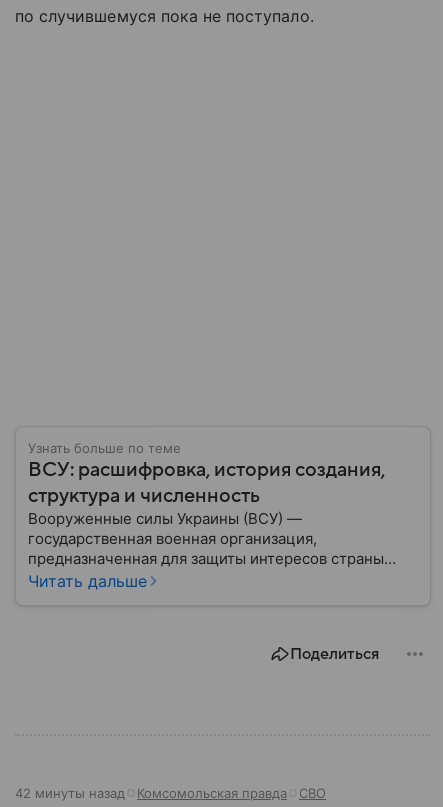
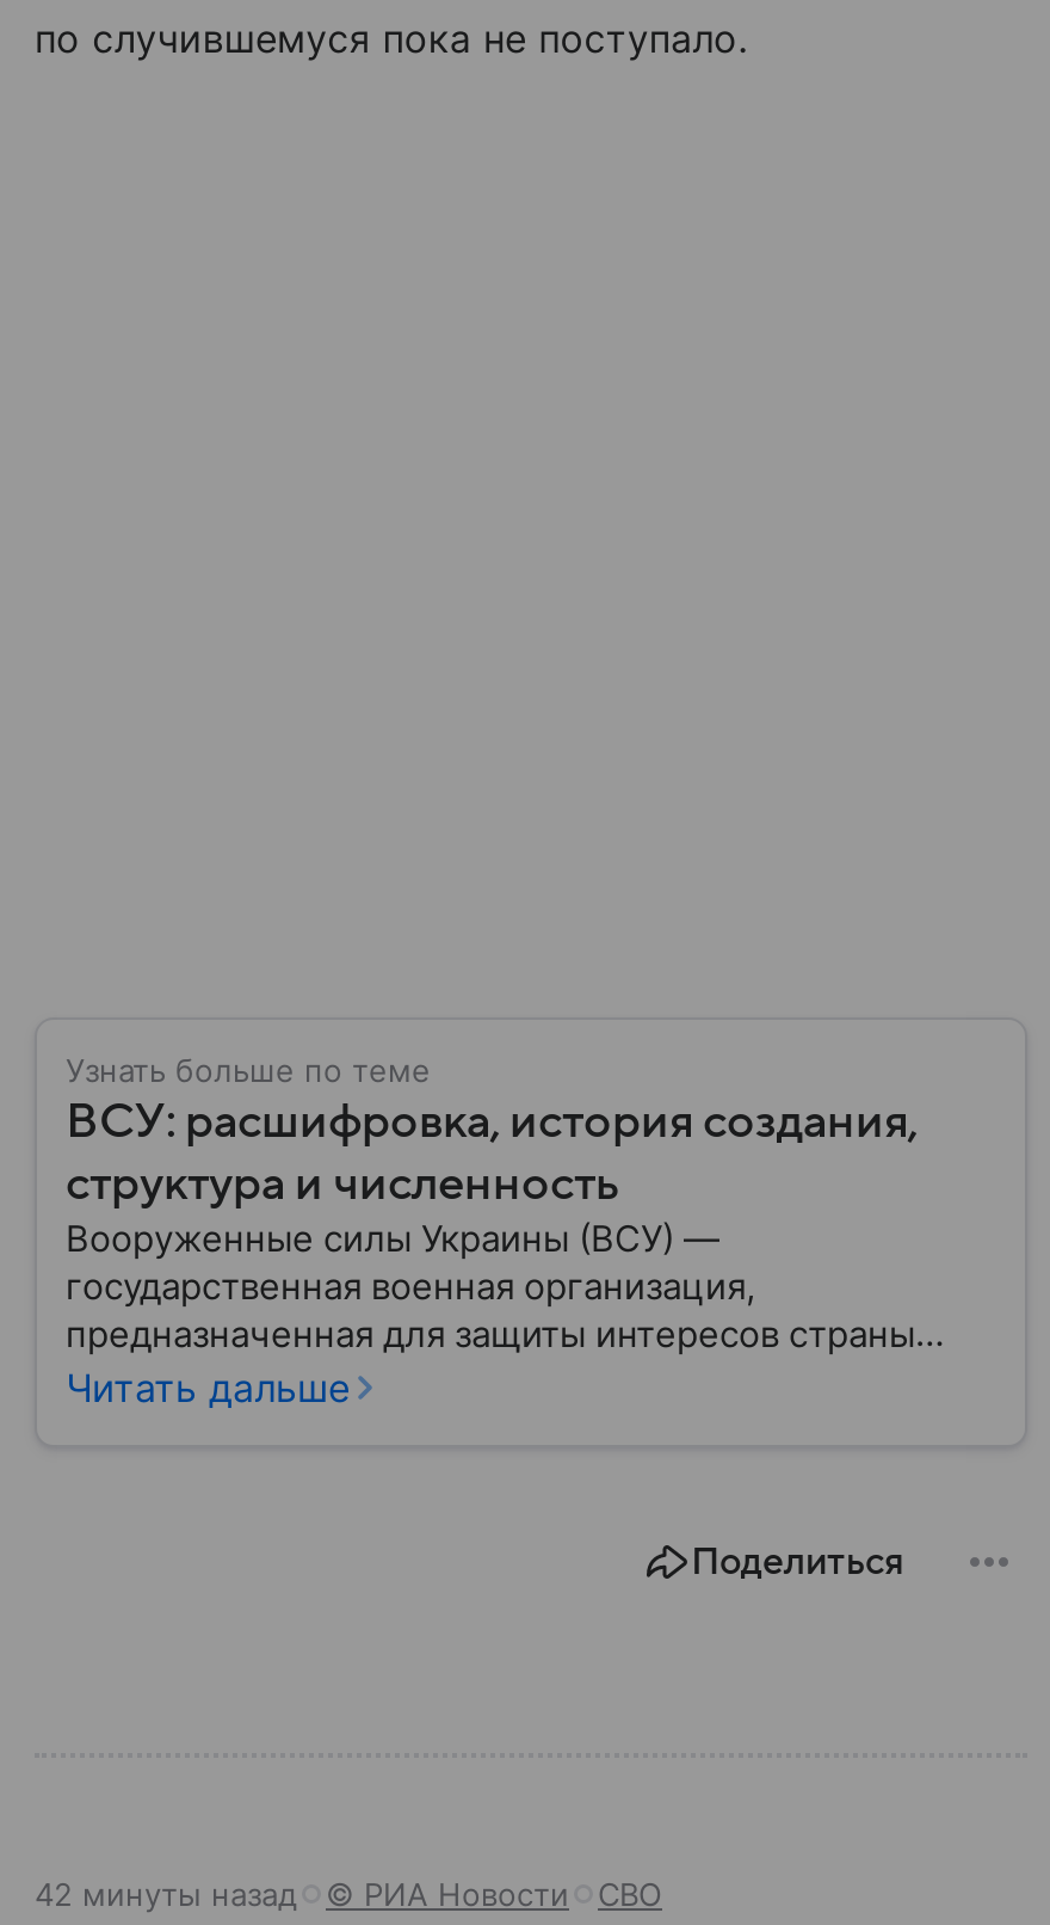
- Комсомольская правда
+ © РИА Новости
